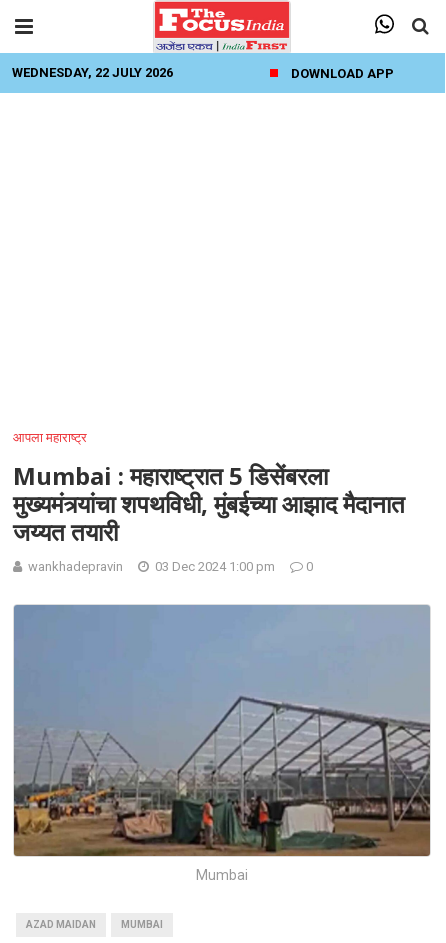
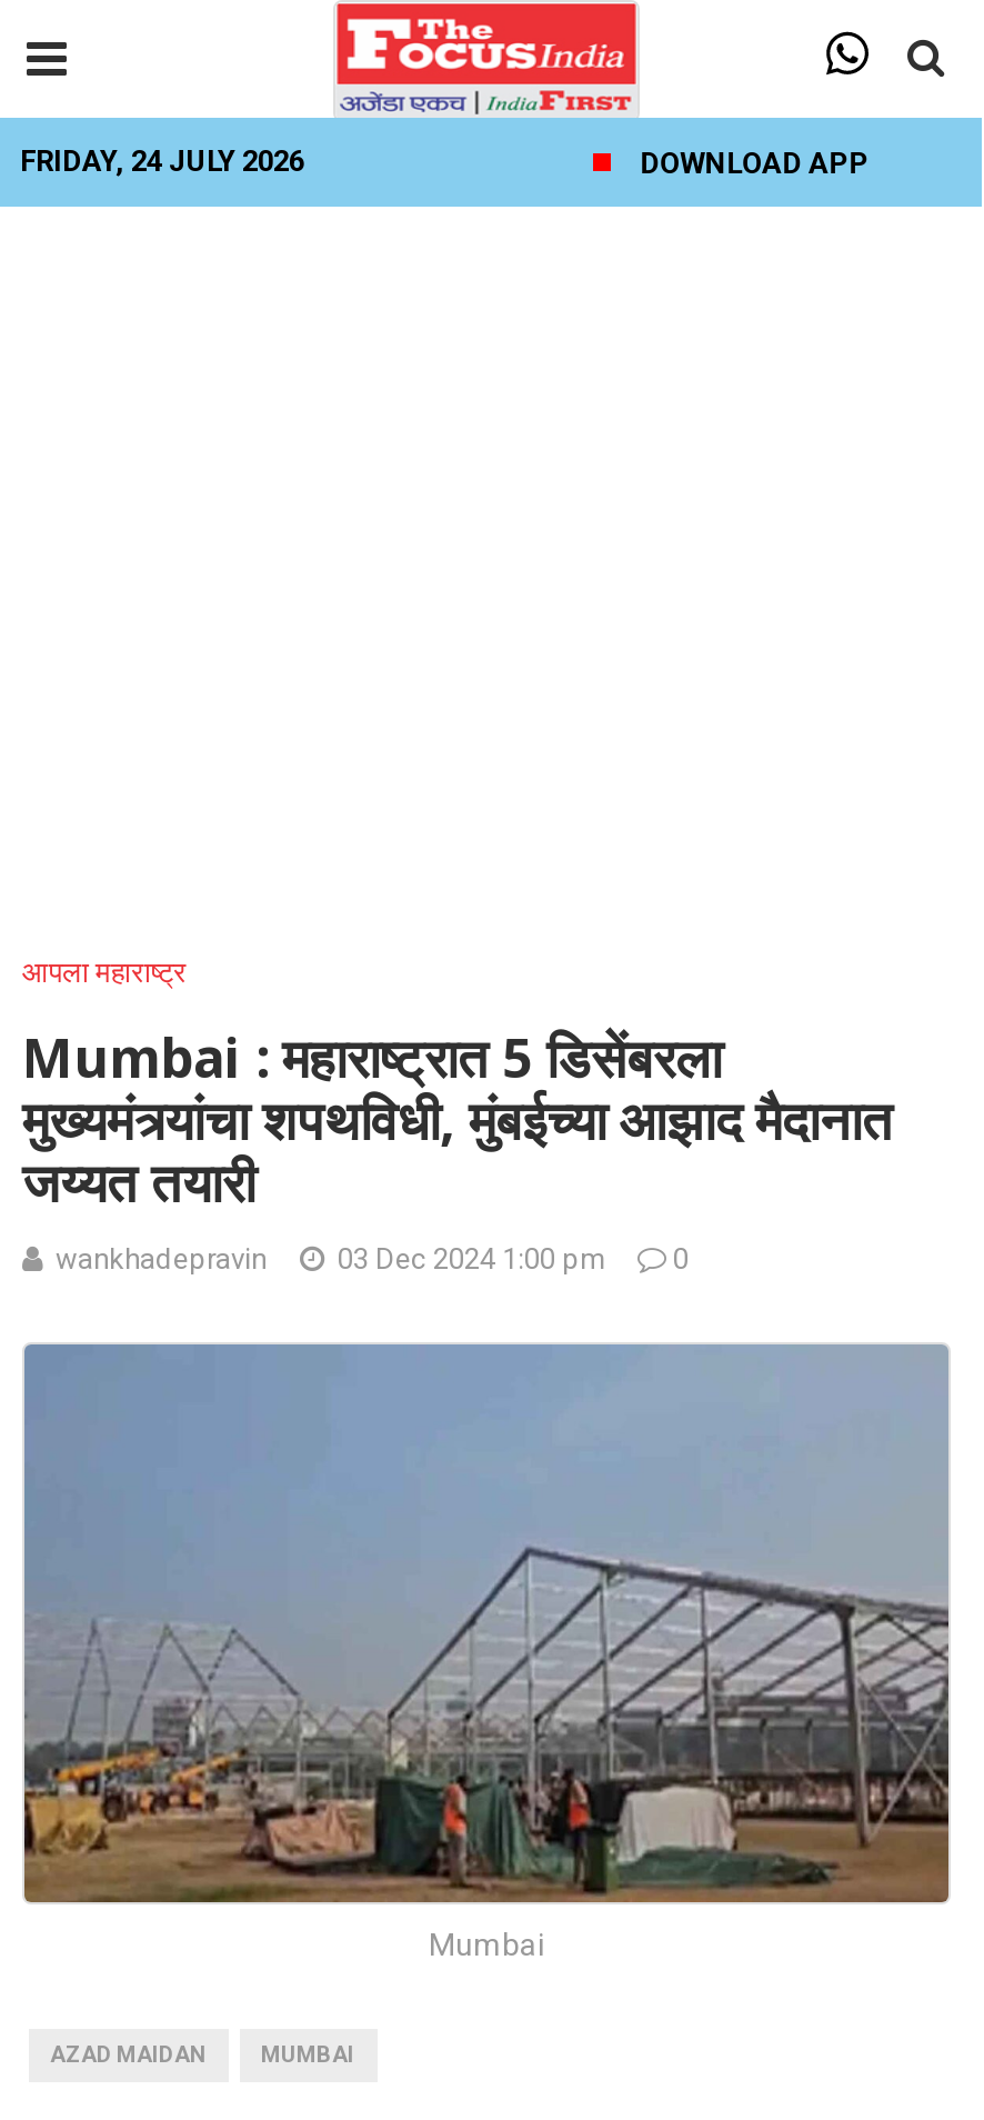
- WEDNESDAY, 22 JULY 2026
+ FRIDAY, 24 JULY 2026
